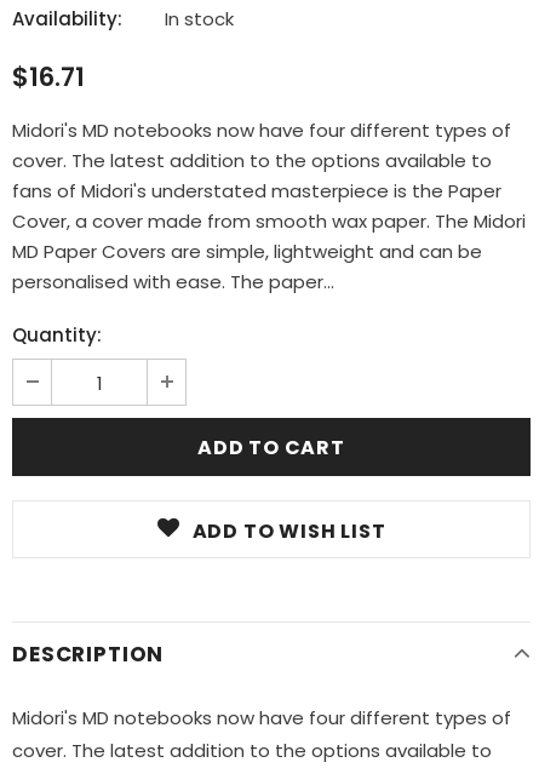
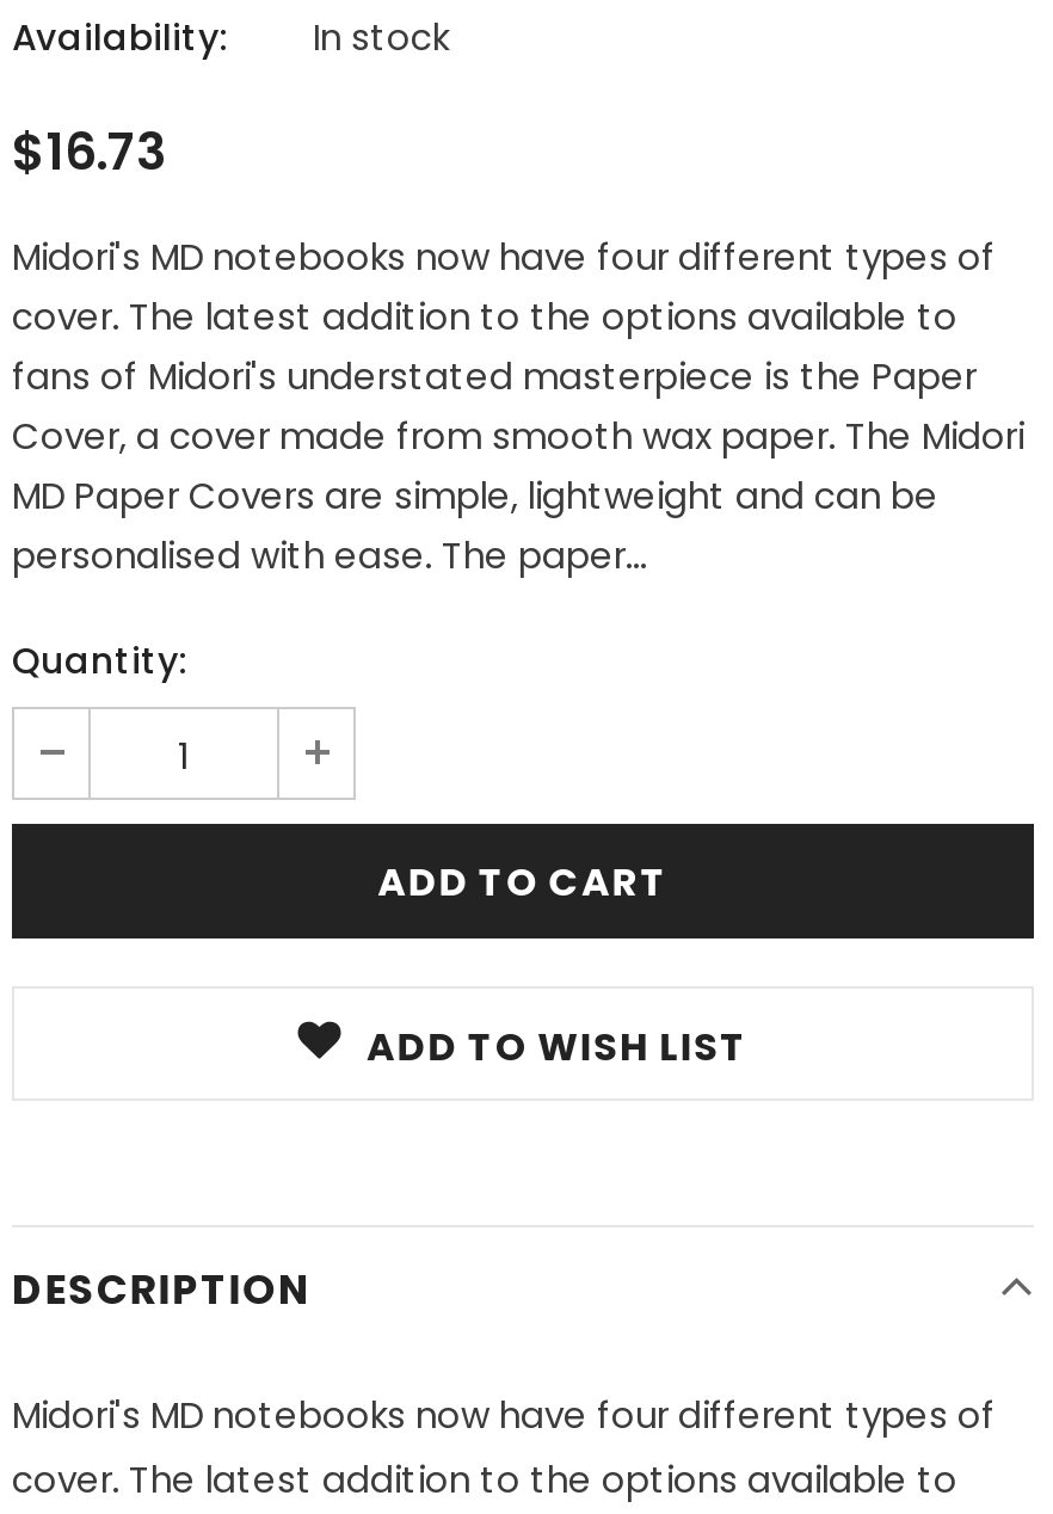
- $16.71
+ $16.73
